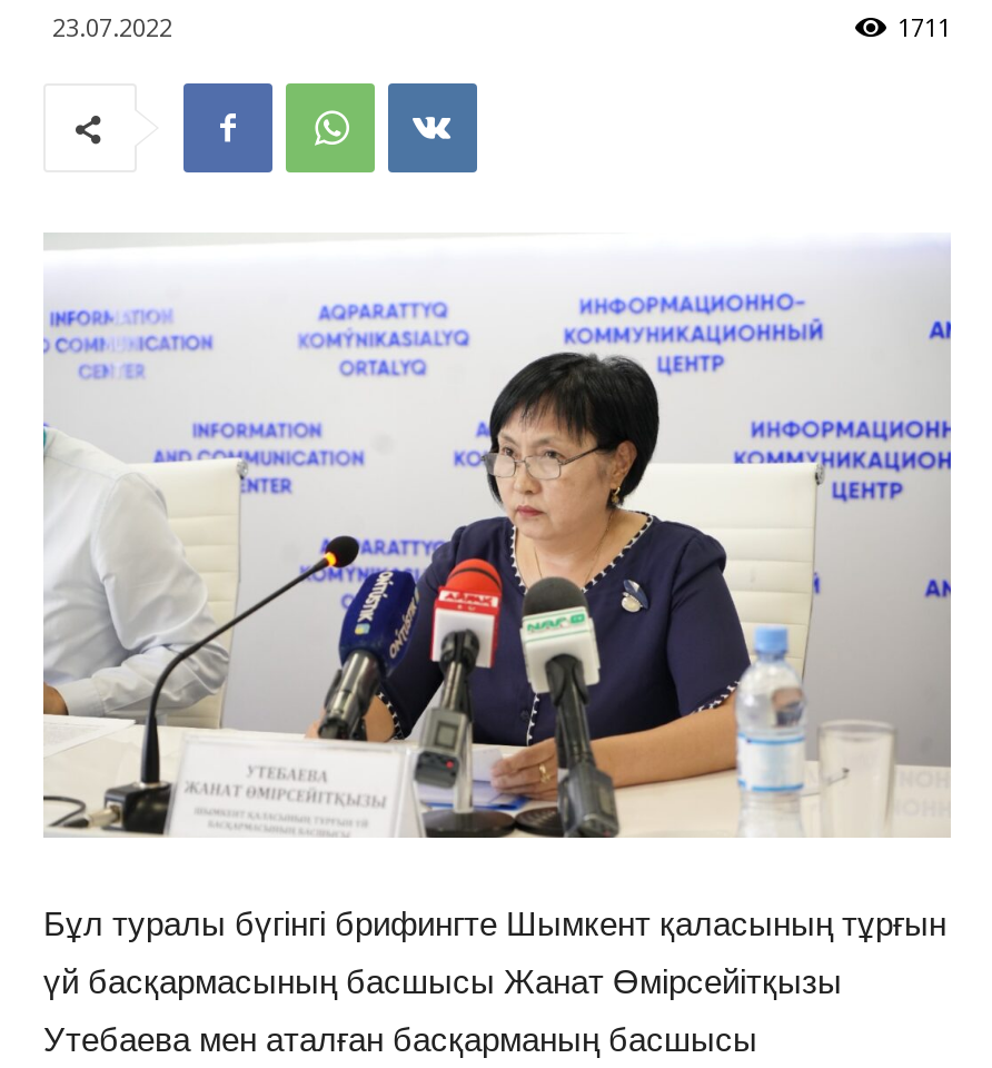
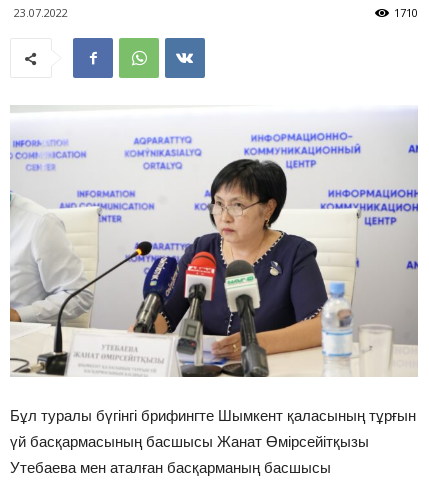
- 1711
+ 1710
